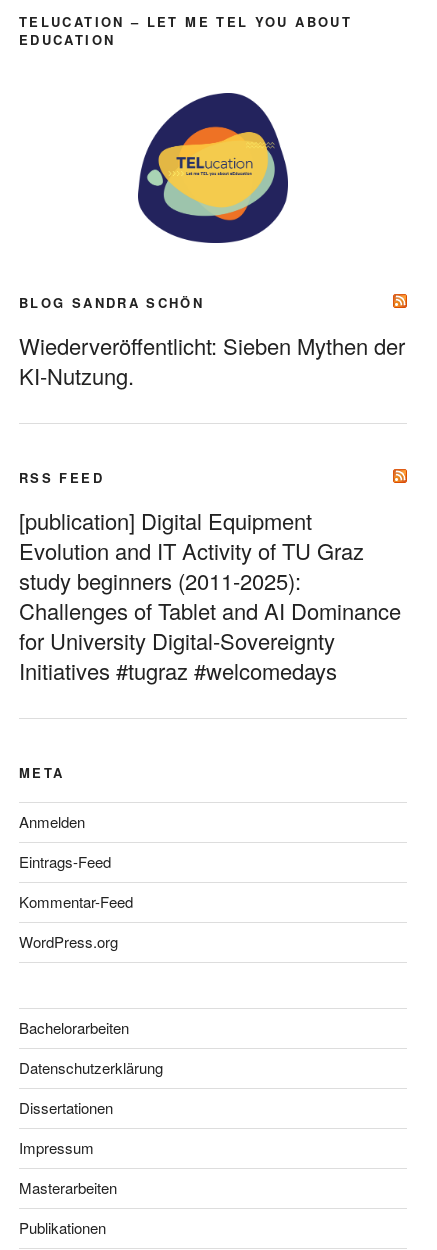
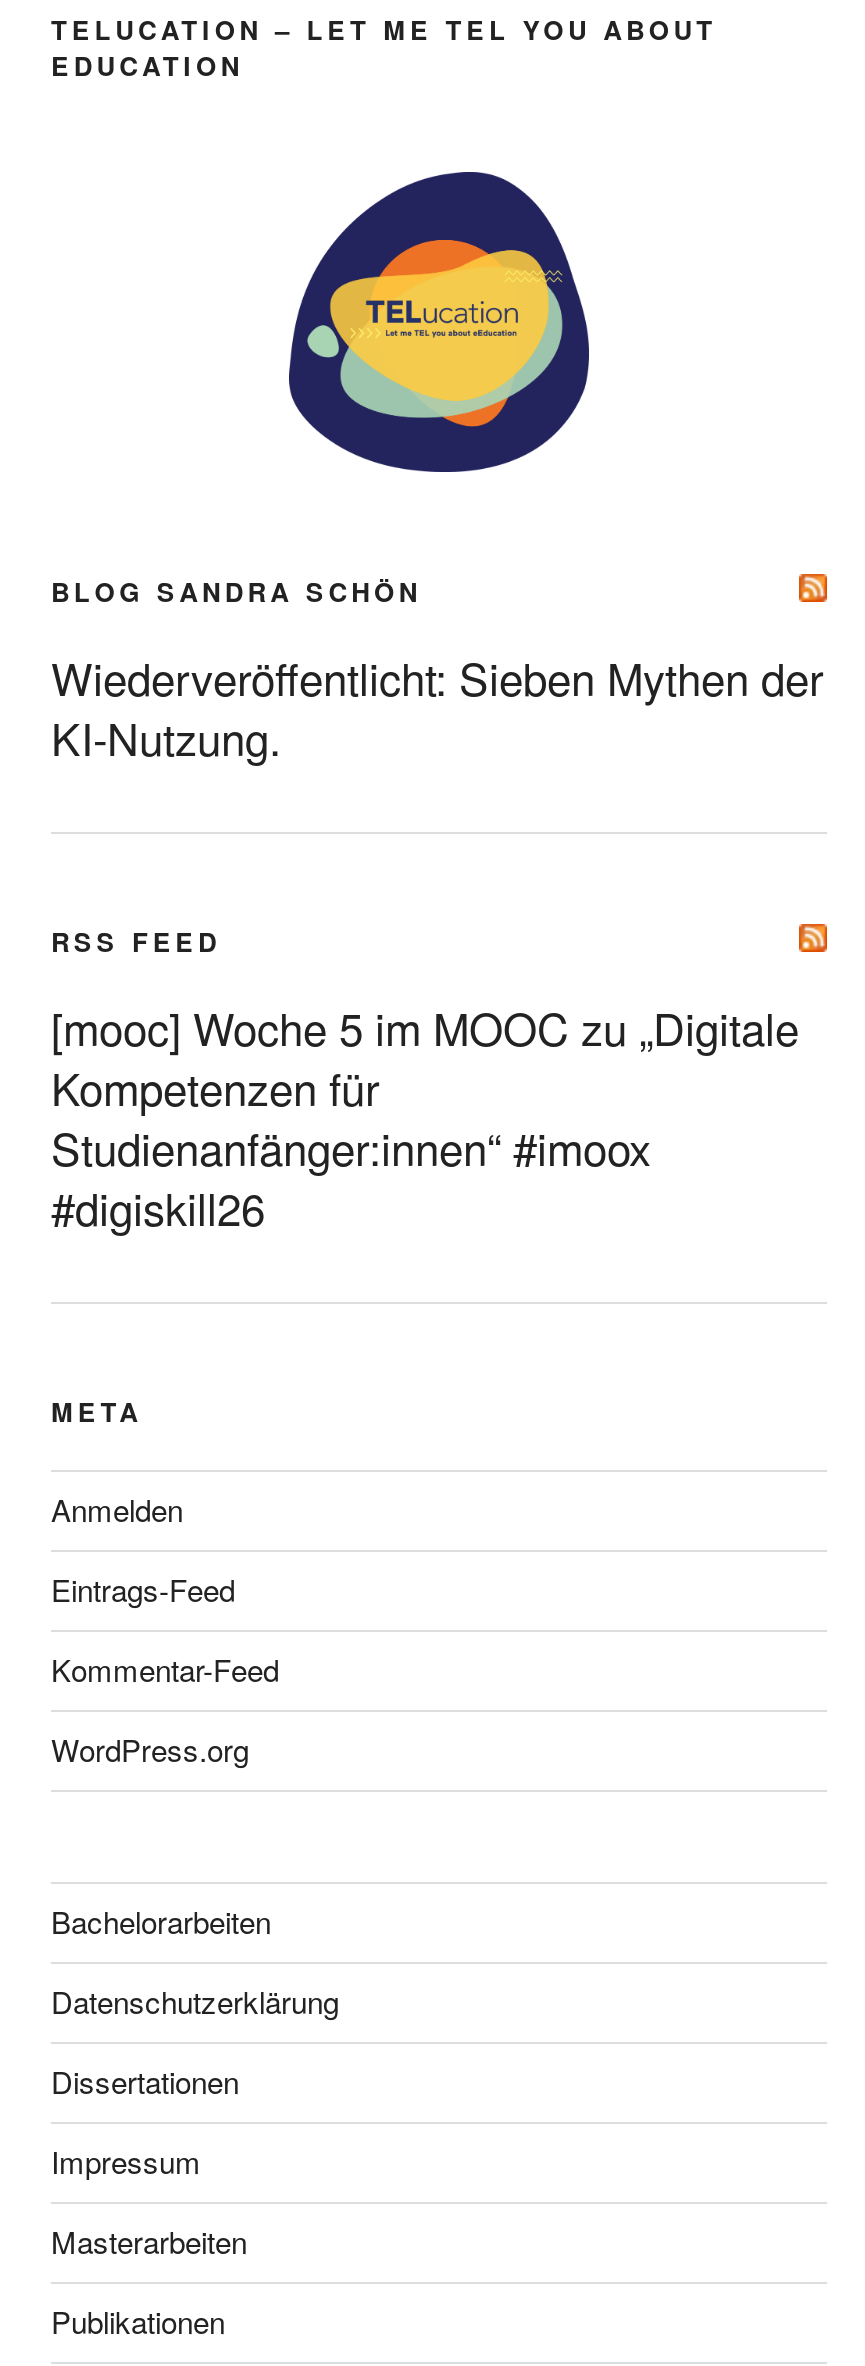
- [publication] Digital Equipment
- Evolution and IT Activity of TU Graz
- study beginners (2011-2025):
- Challenges of Tablet and AI Dominance
- for University Digital-Sovereignty
- Initiatives #tugraz #welcomedays
+ [mooc] Woche 5 im MOOC zu „Digitale
+ Kompetenzen für
+ Studienanfänger:innen“ #imoox
+ #digiskill26
